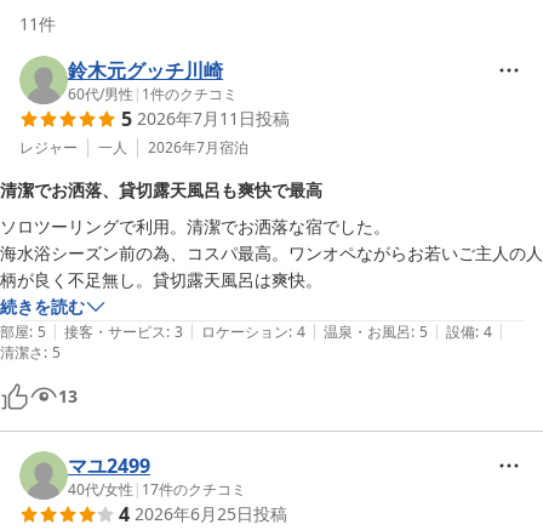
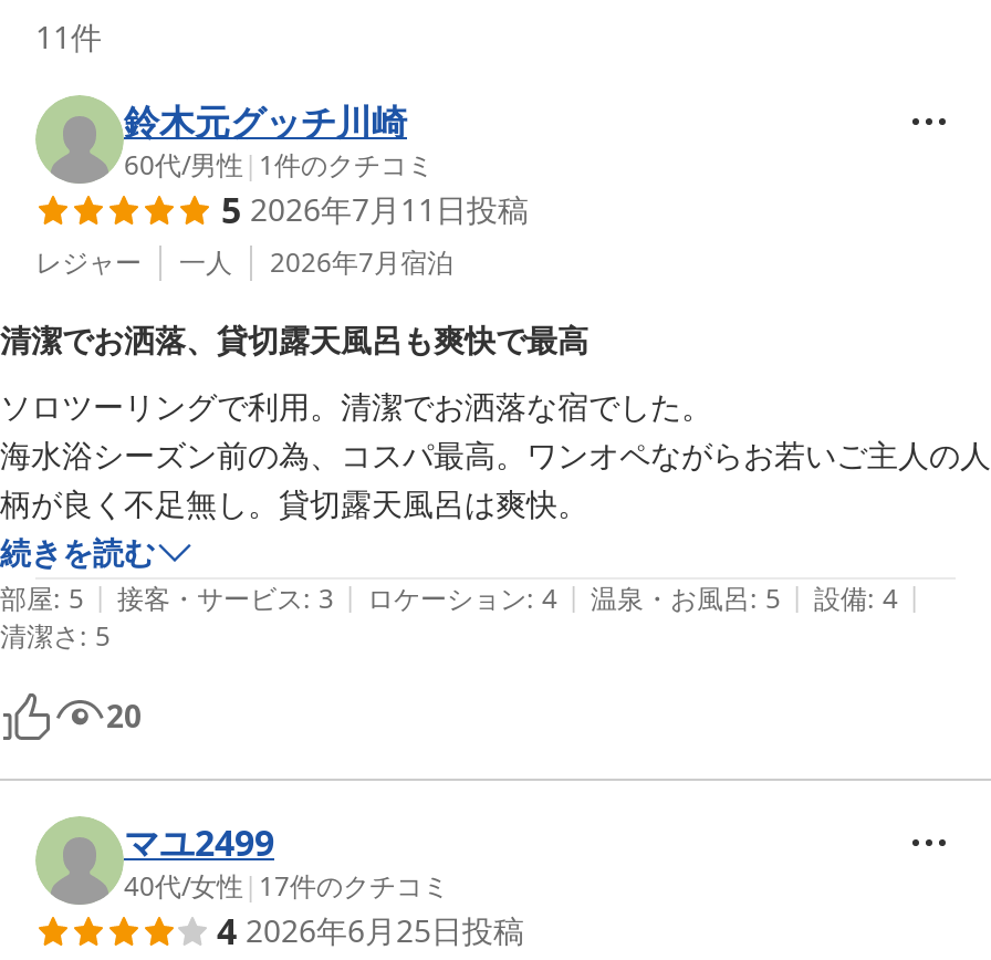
- 13
+ 20
